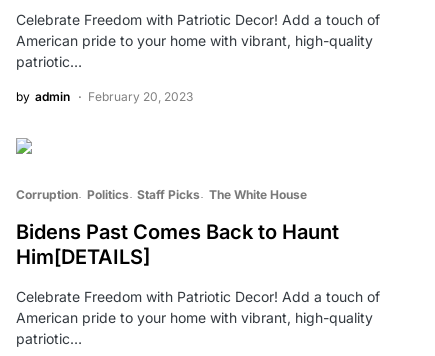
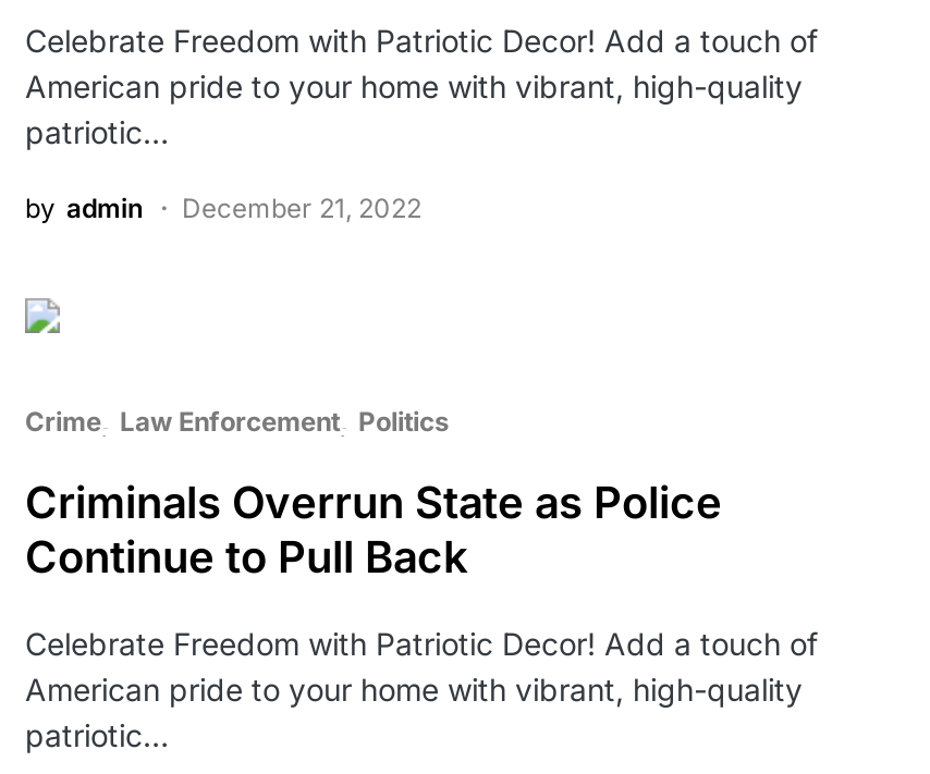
- by admin February 20, 2023
+ by admin December 21, 2022

- Corruption Politics Staff Picks The White House
+ Crime Law Enforcement Politics

- Bidens Past Comes Back to Haunt
- Him[DETAILS]
+ Criminals Overrun State as Police
+ Continue to Pull Back
